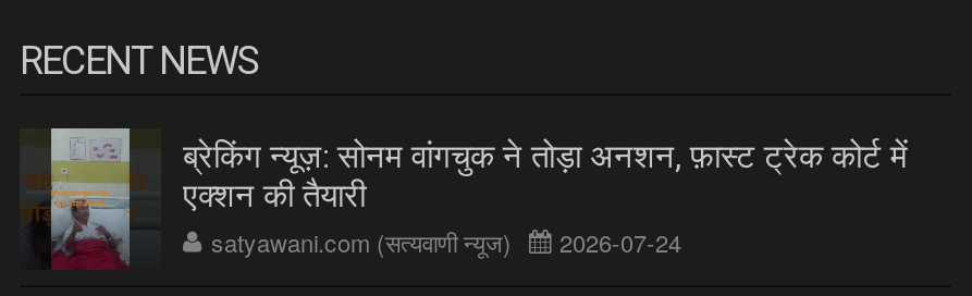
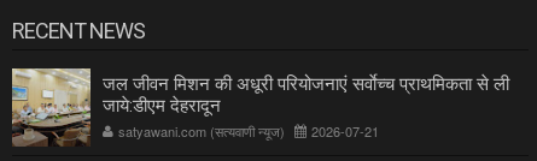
- [image]
- ब्रेकिंग न्यूज़: सोनम वांगचुक ने तोड़ा अनशन, फ़ास्ट ट्रेक कोर्ट में
- एक्शन की तैयारी
+ [image]
+ जल जीवन मिशन की अधूरी परियोजनाएं सर्वाेच्च प्राथमिकता से ली
+ जाये:डीएम देहरादून

- satyawani.com (सत्यवाणी न्यूज) 2026-07-24
+ satyawani.com (सत्यवाणी न्यूज) 2026-07-21
